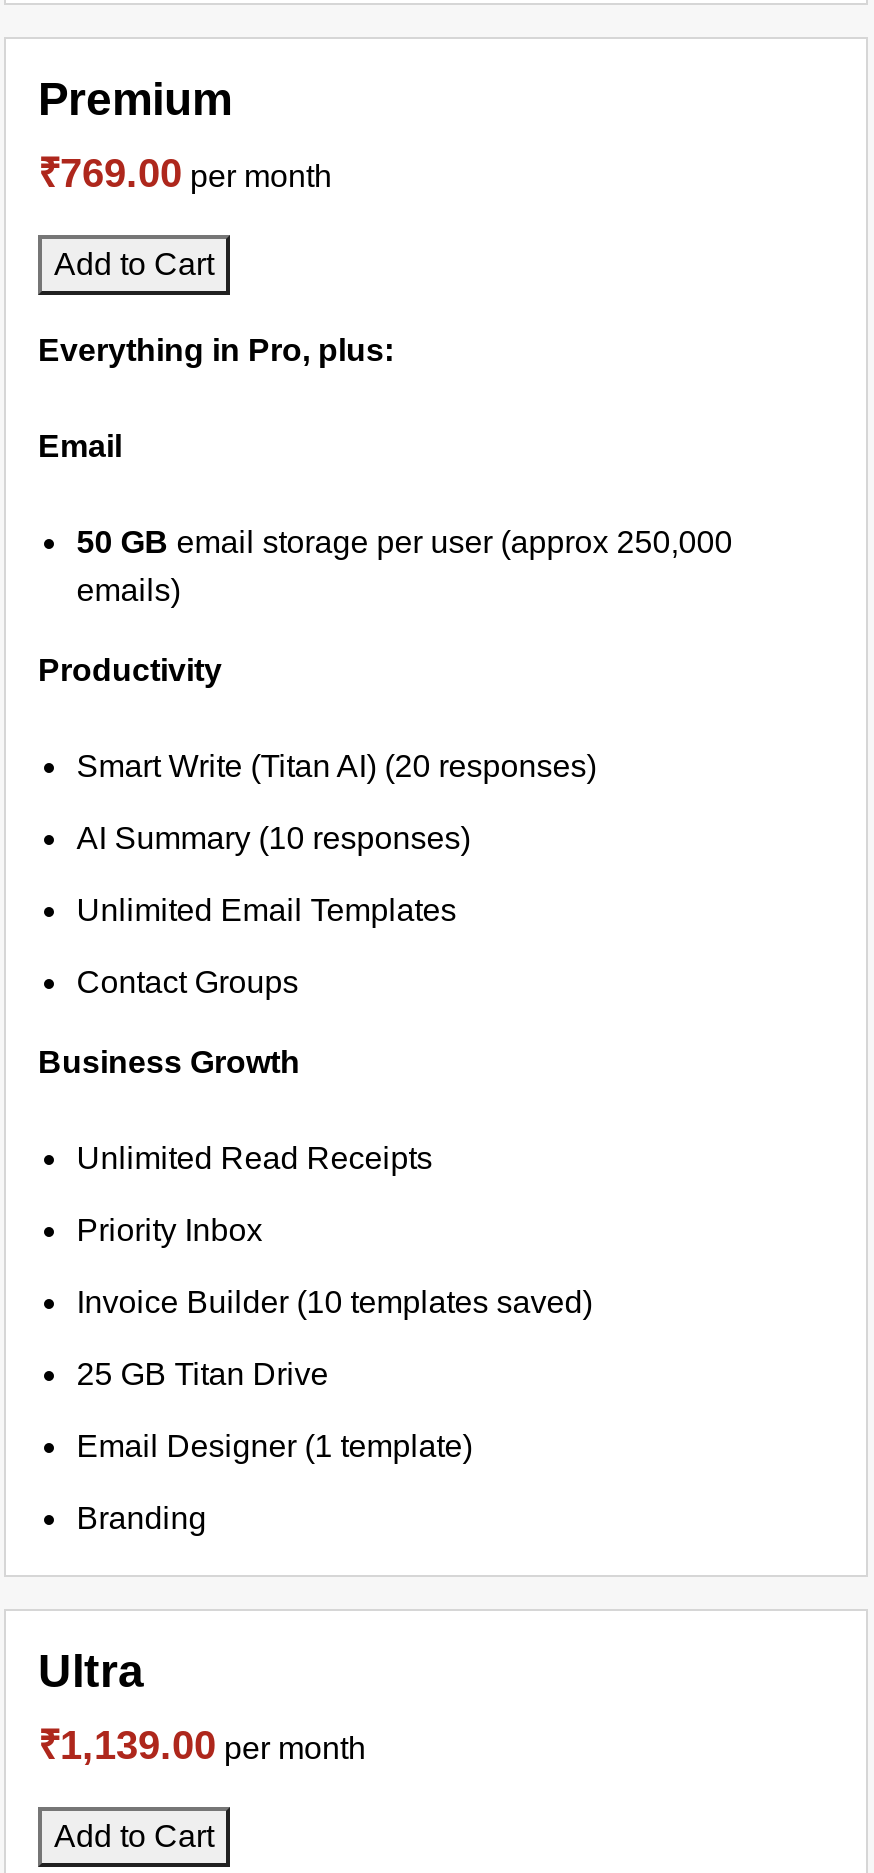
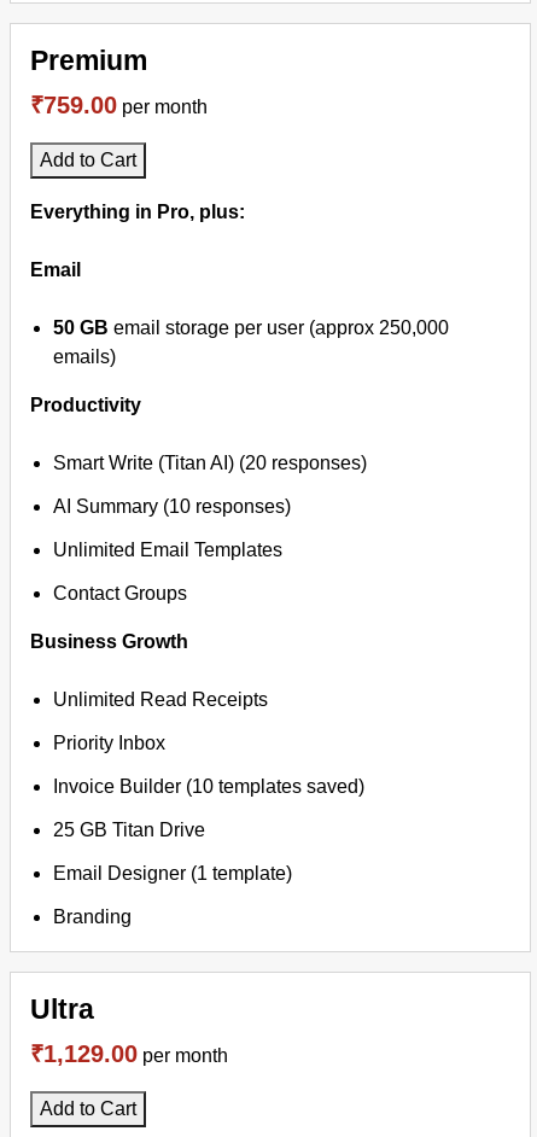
- ₹769.00 per month
+ ₹759.00 per month

- ₹1,139.00 per month
+ ₹1,129.00 per month
